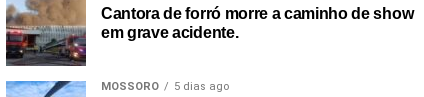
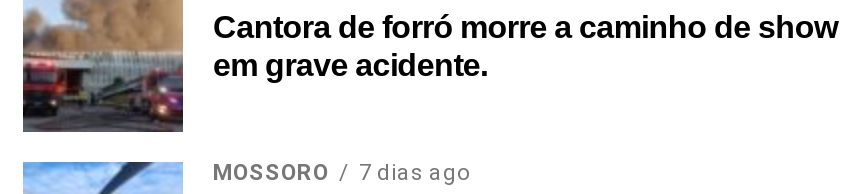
- MOSSORO 5 dias ago
+ MOSSORO 7 dias ago
